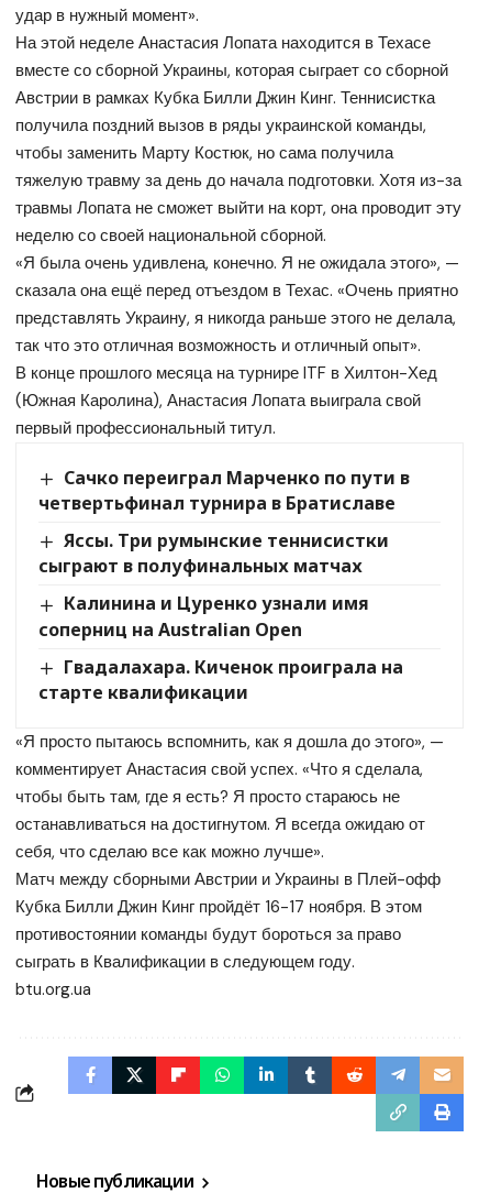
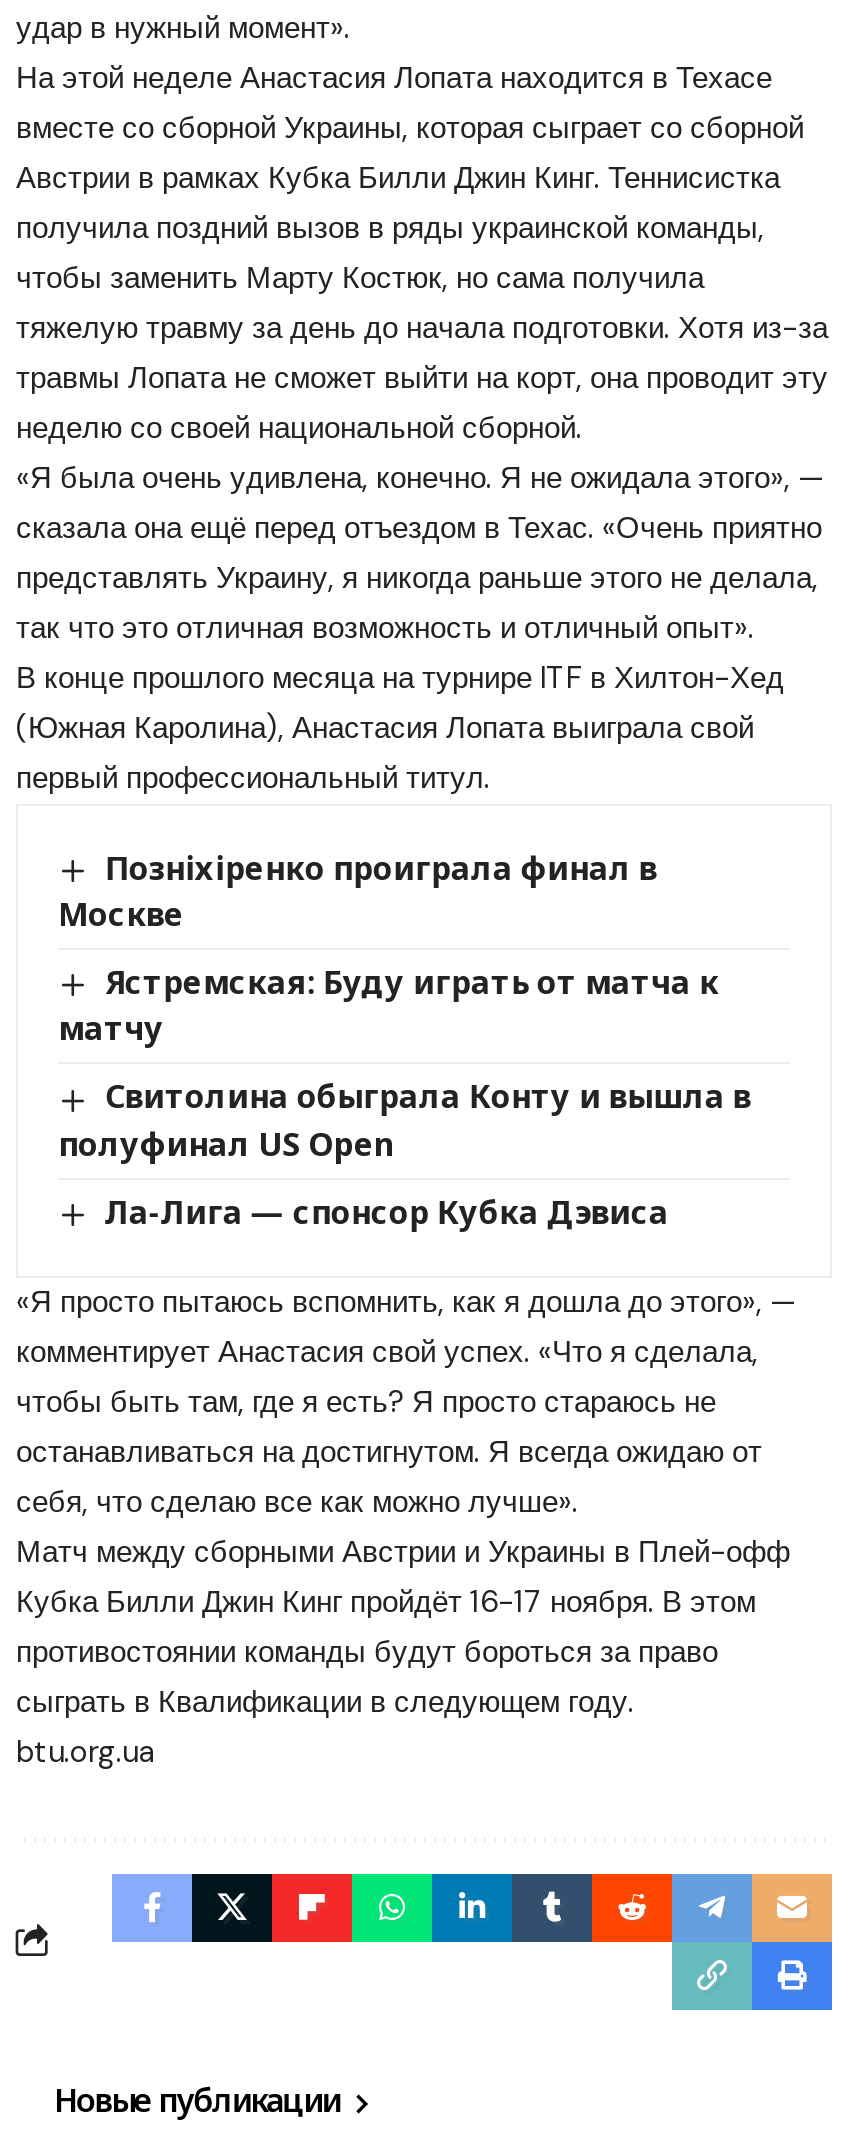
- Сачко переиграл Марченко по пути в
- четвертьфинал турнира в Братиславе
+ Позніхіренко проиграла финал в
+ Москве

- Яссы. Три румынские теннисистки
- сыграют в полуфинальных матчах
+ Ястремская: Буду играть от матча к
+ матчу

- Калинина и Цуренко узнали имя
- соперниц на Australian Open
+ Свитолина обыграла Конту и вышла в
+ полуфинал US Open

- Гвадалахара. Киченок проиграла на
- старте квалификации
+ Ла-Лига — спонсор Кубка Дэвиса
